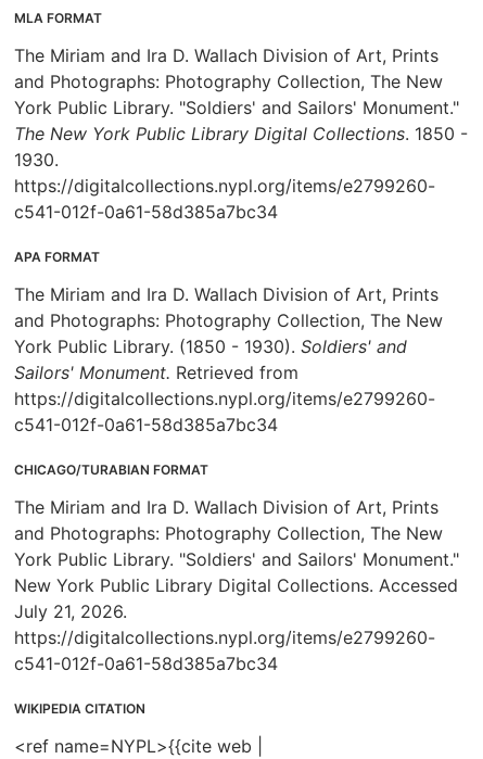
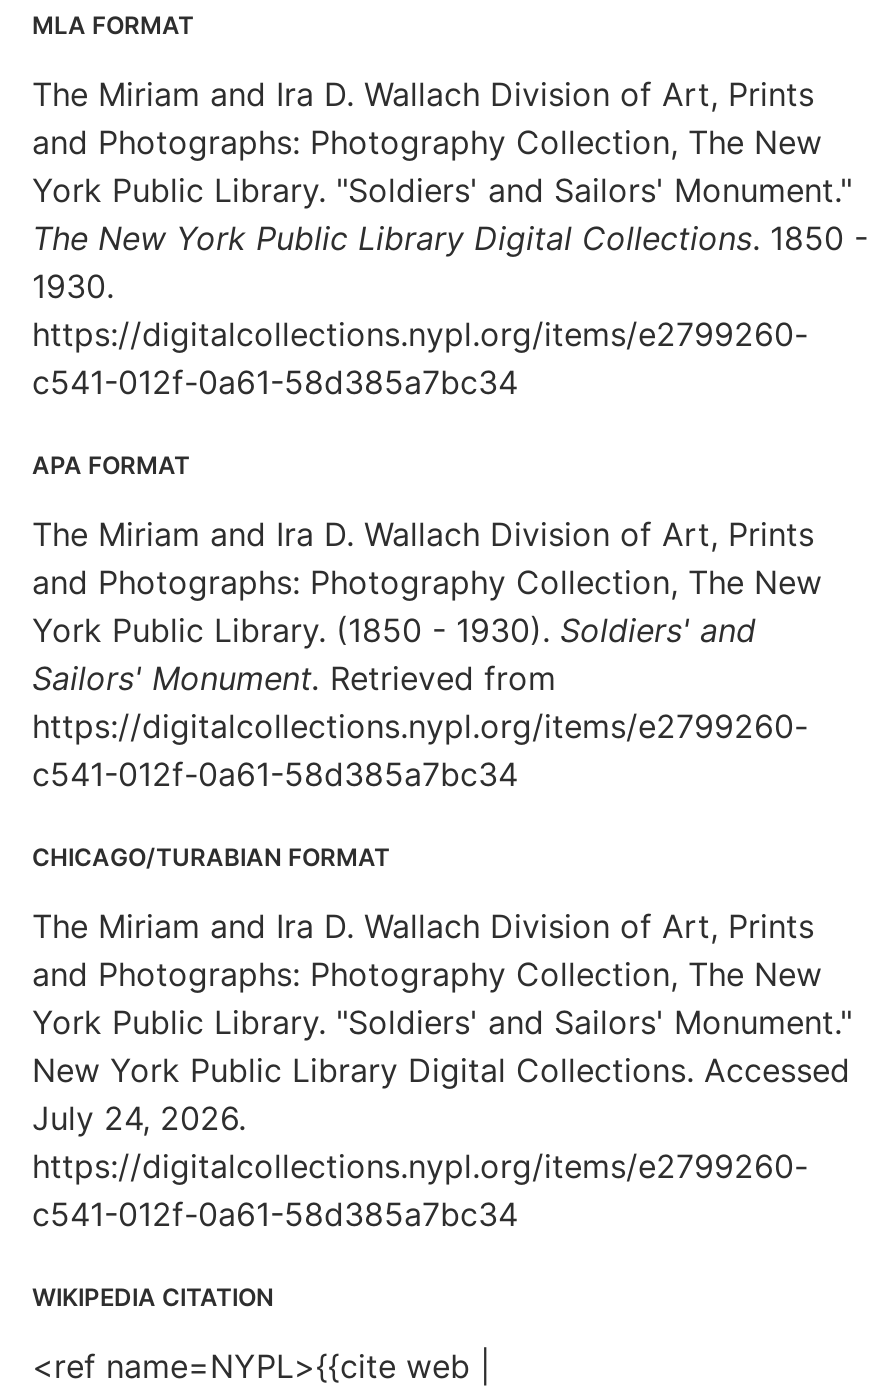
- July 21, 2026.
+ July 24, 2026.
